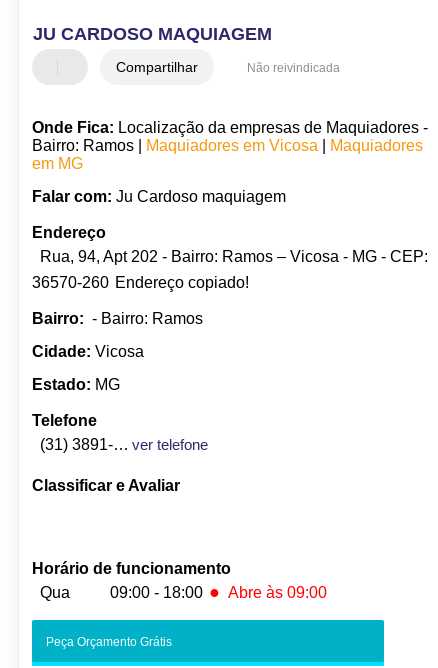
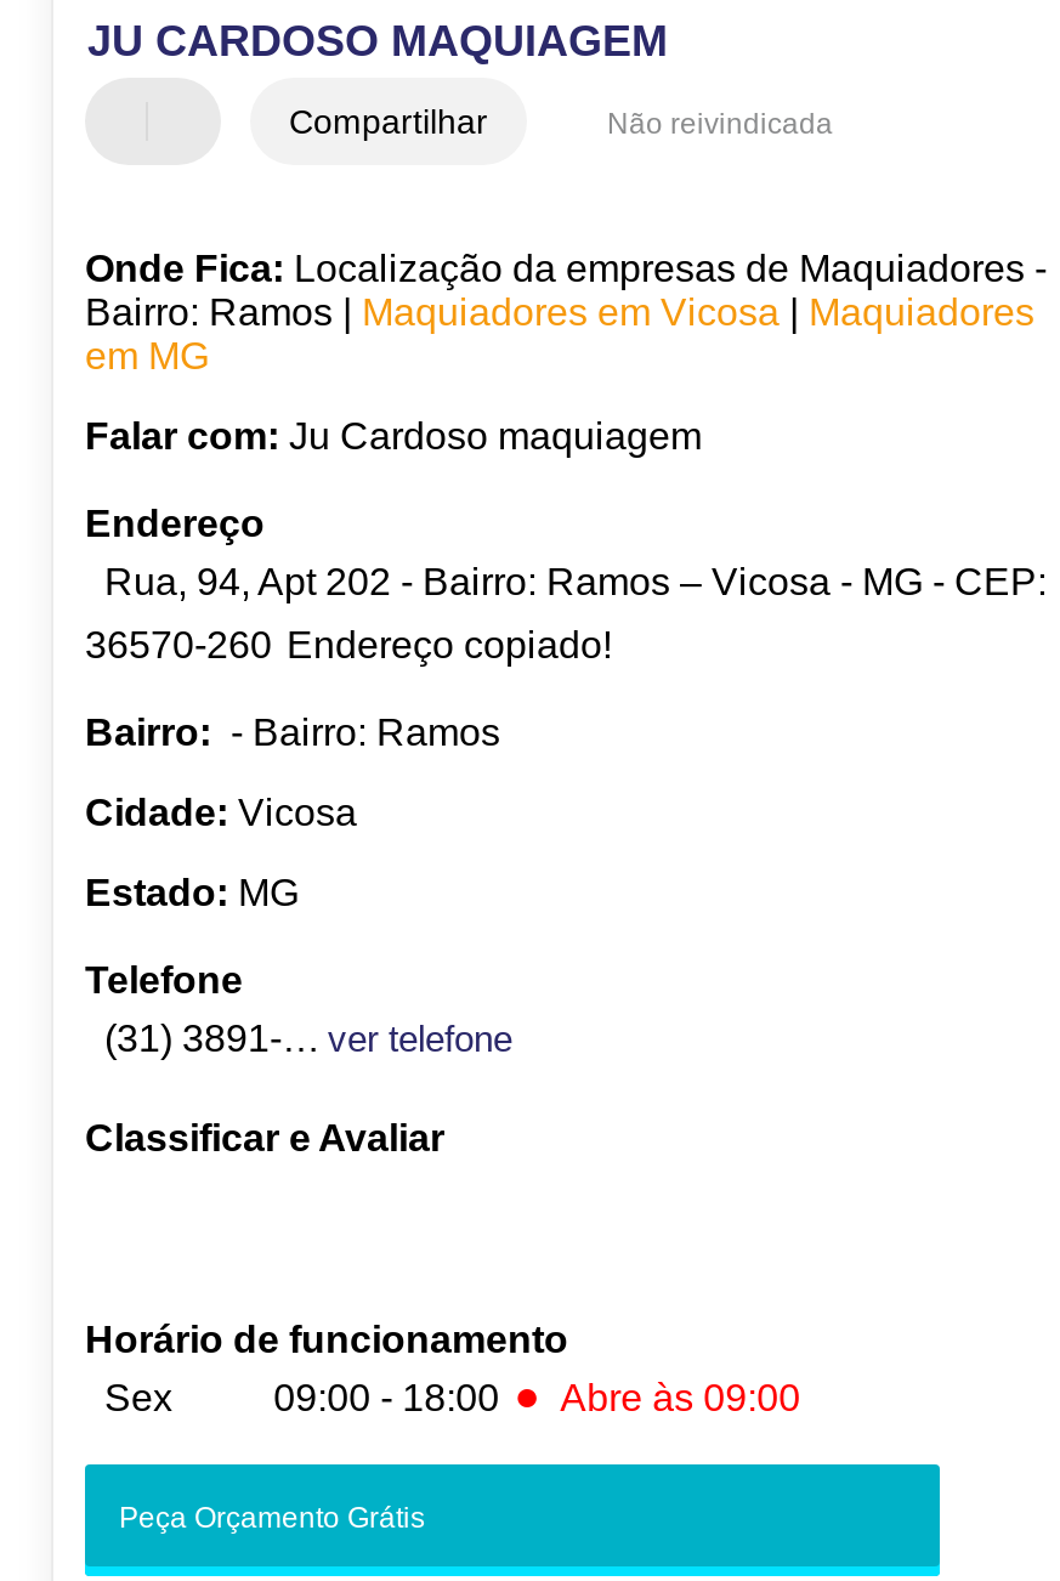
- Qua
+ Sex
